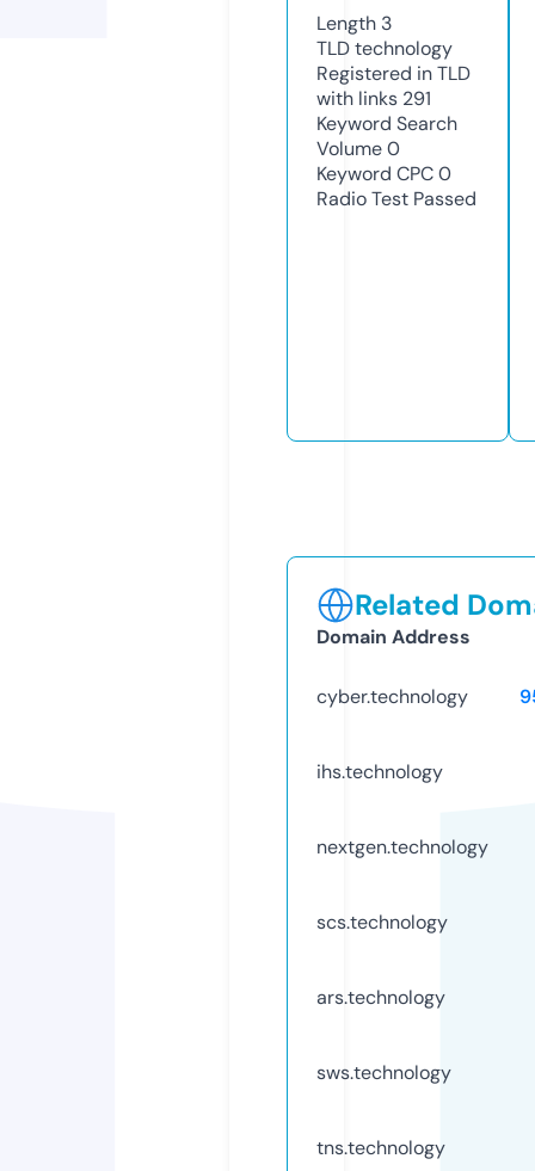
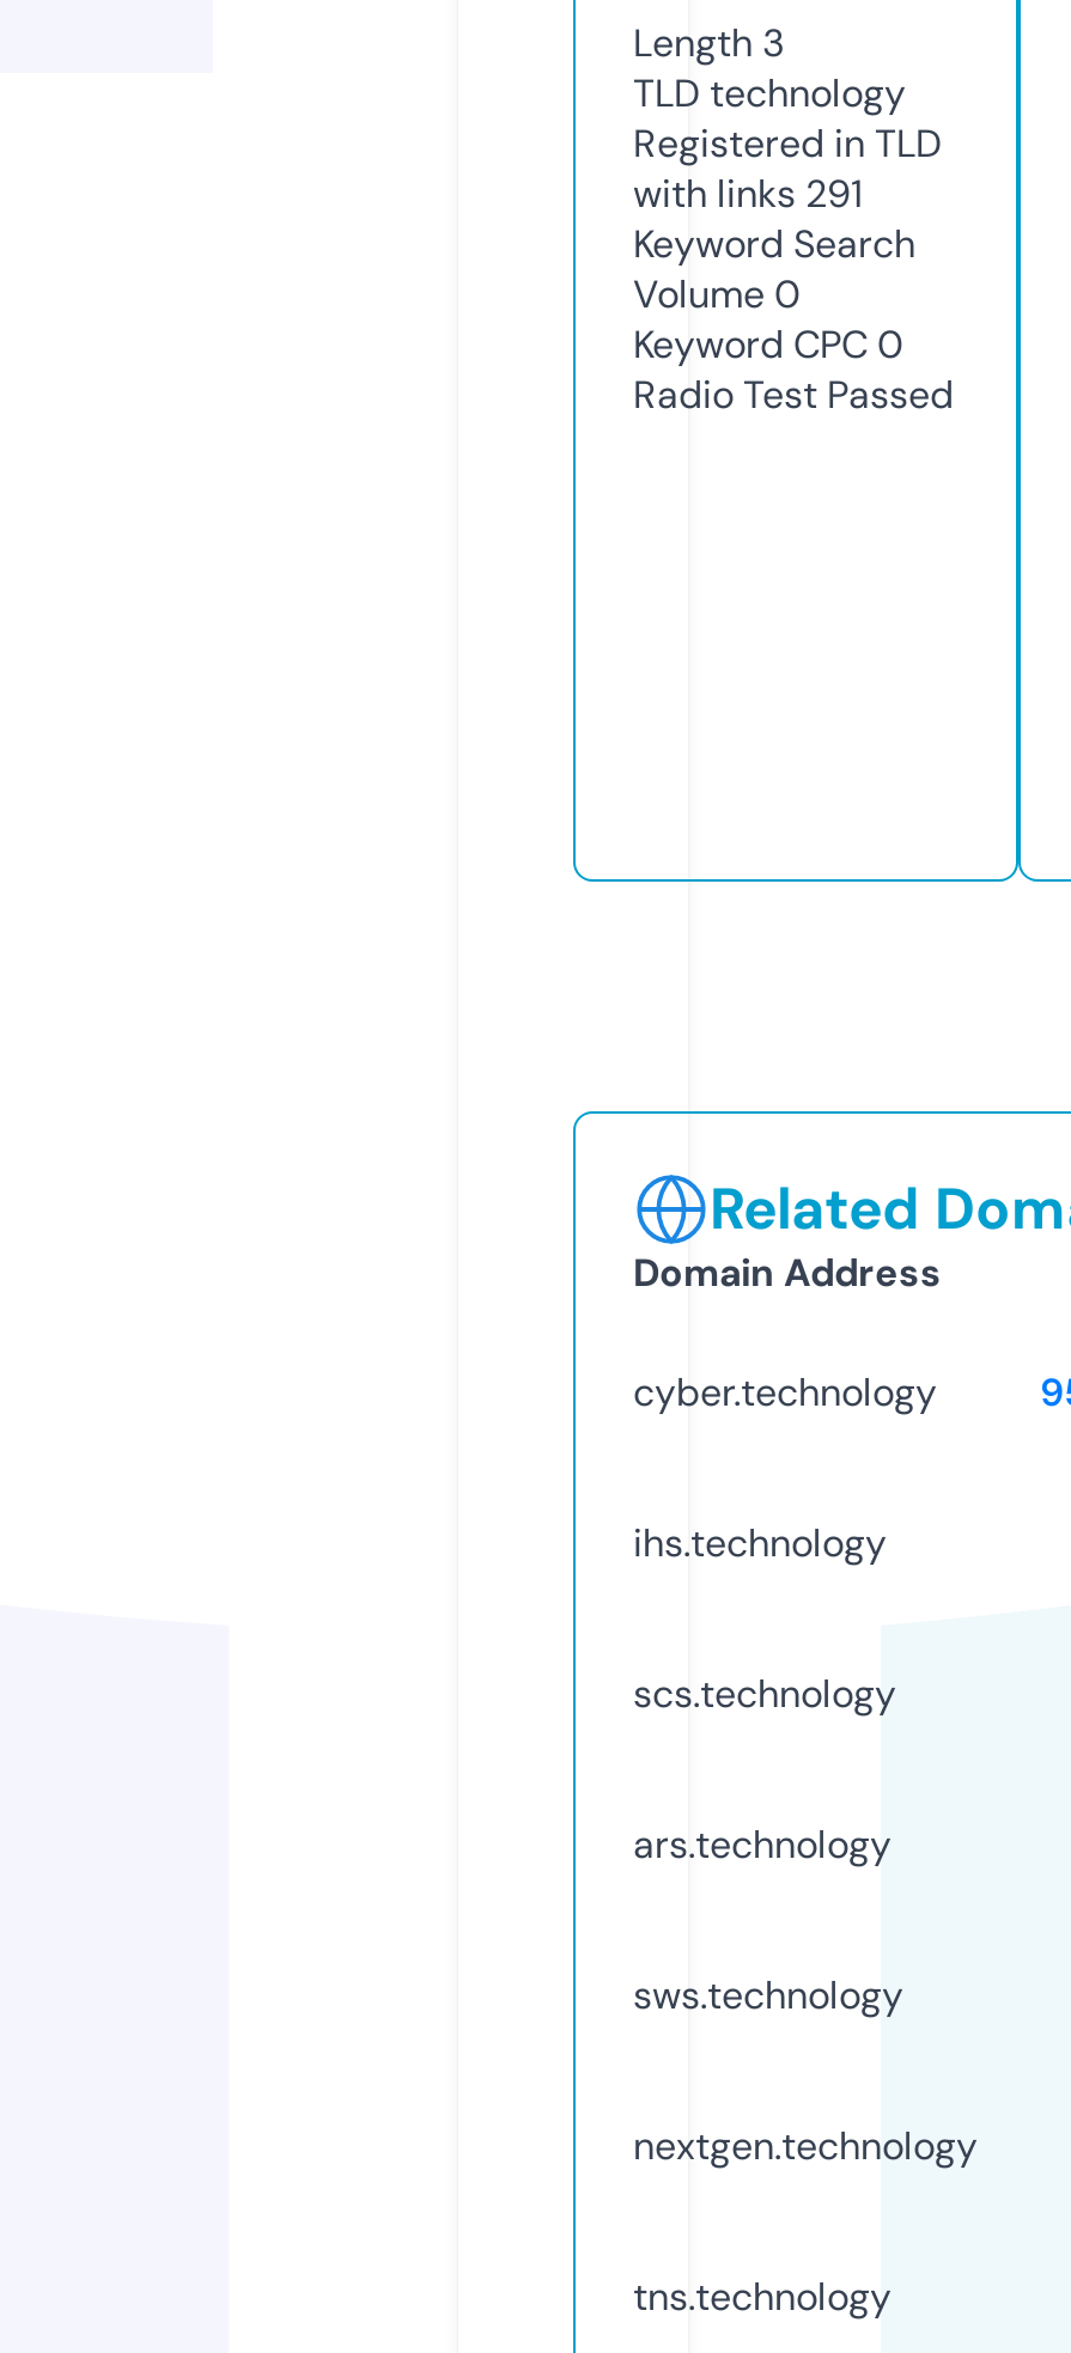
moved down: nextgen.technology

moved up: scs.technology | ars.technology | sws.technology
